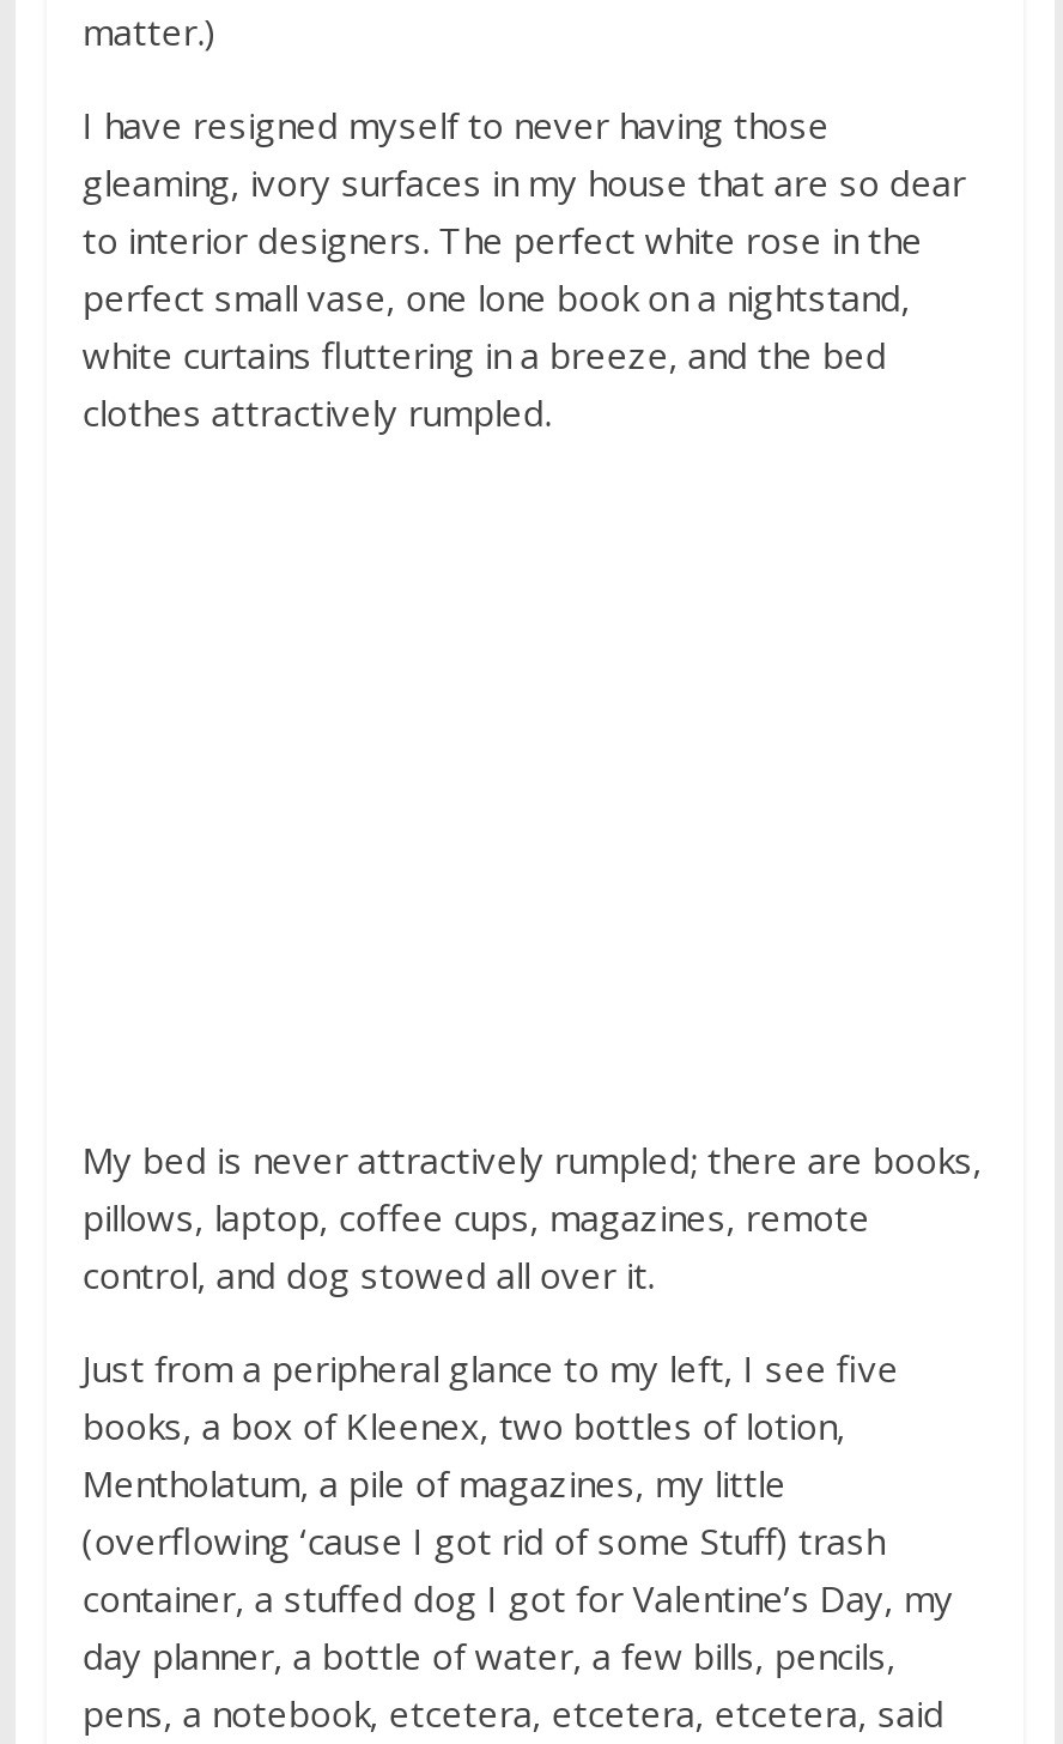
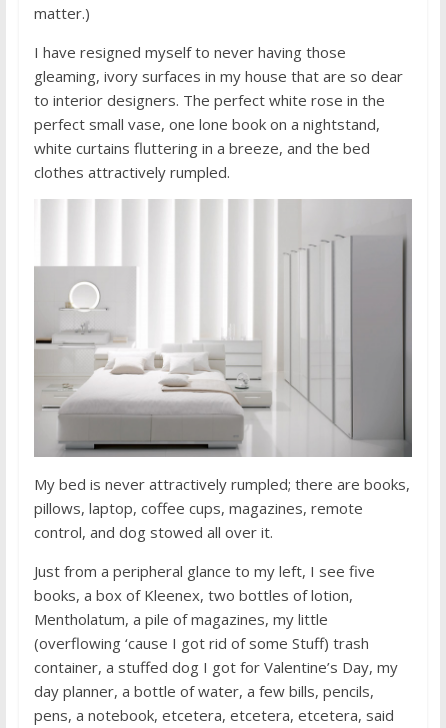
+ [image]
